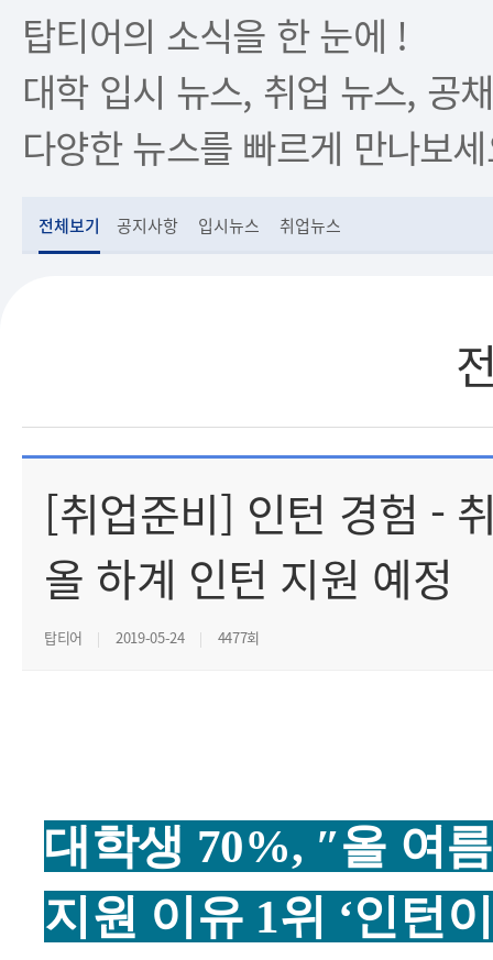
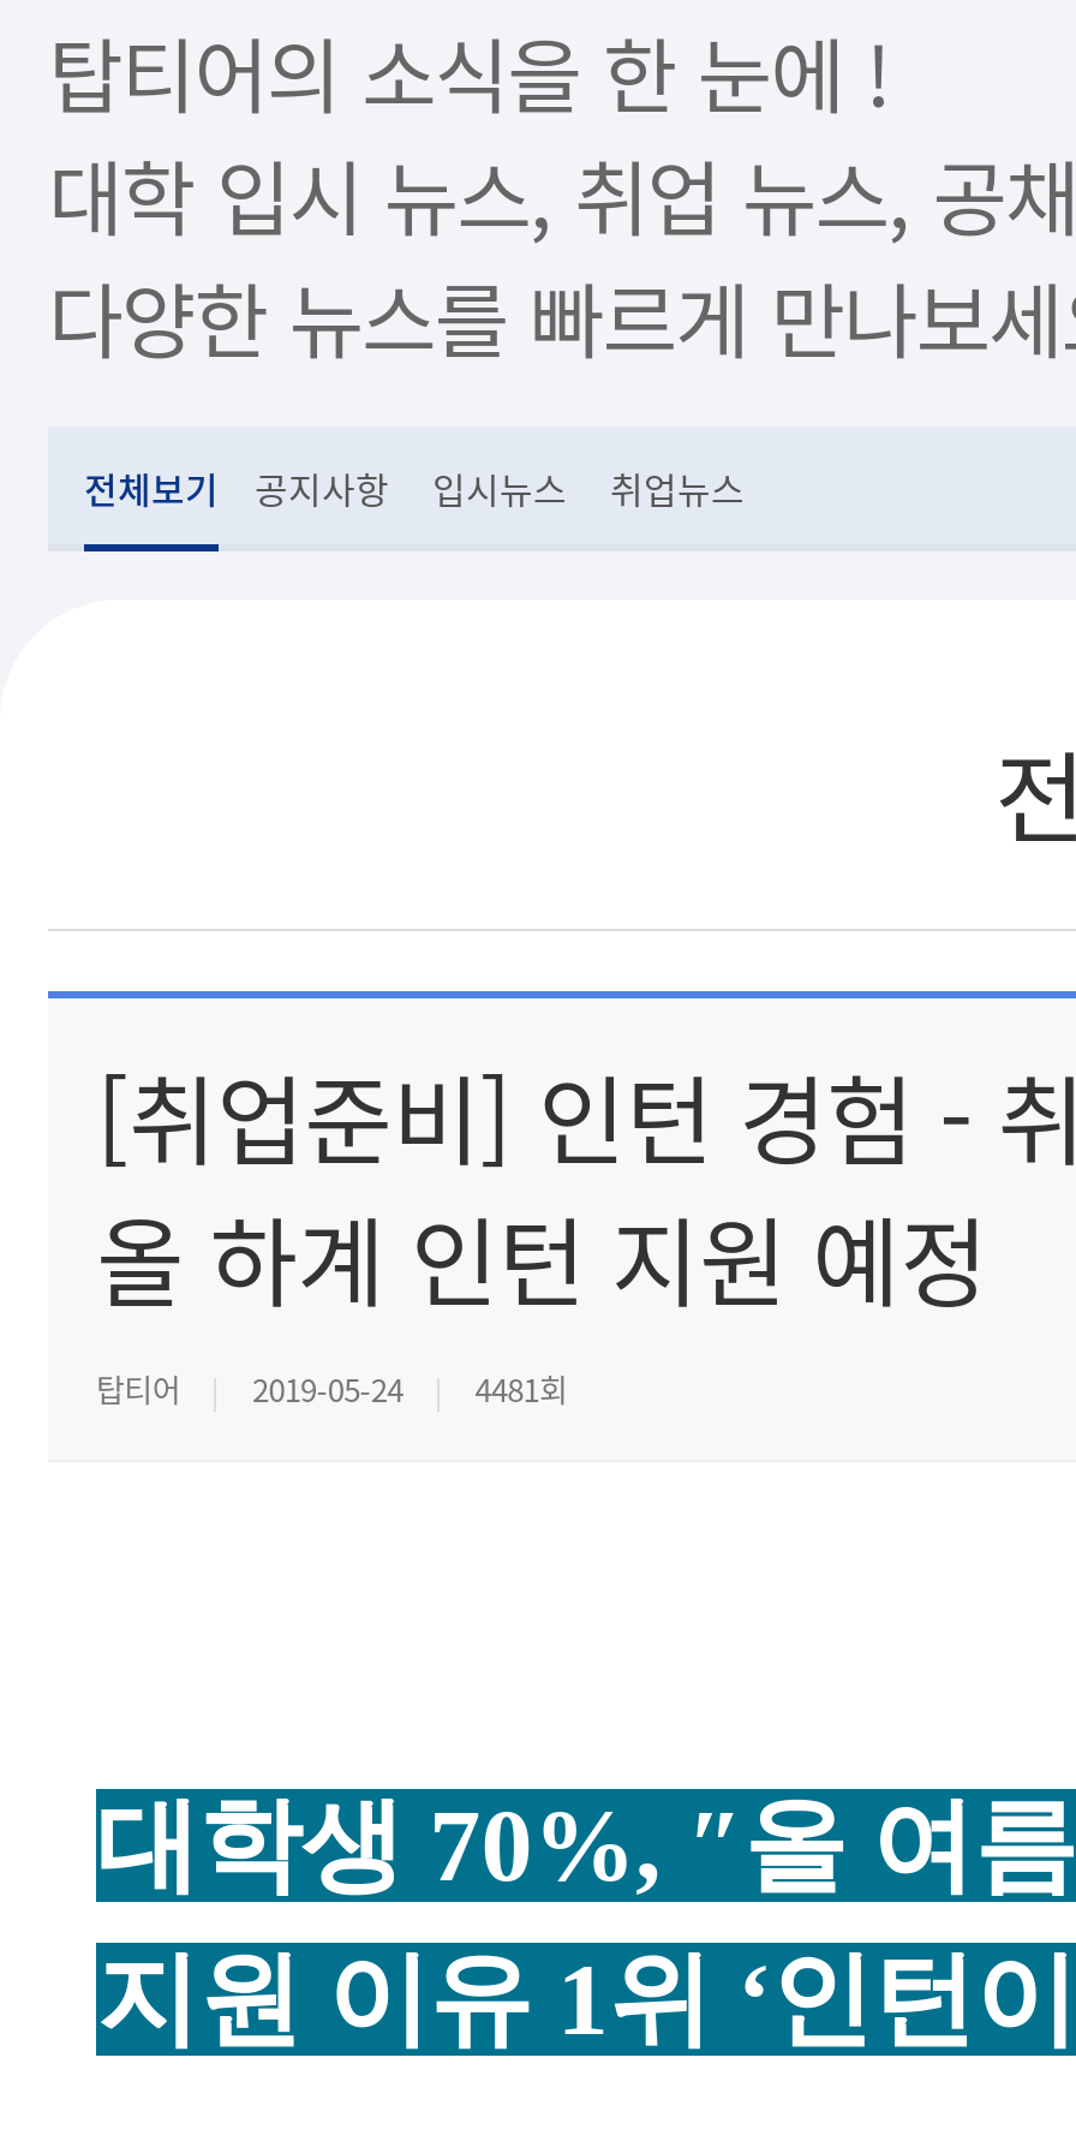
- 탑티어 2019-05-24 4477회
+ 탑티어 2019-05-24 4481회
